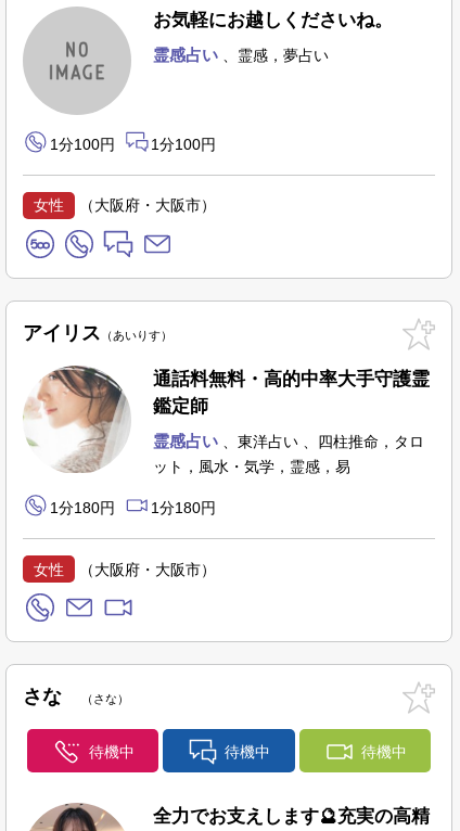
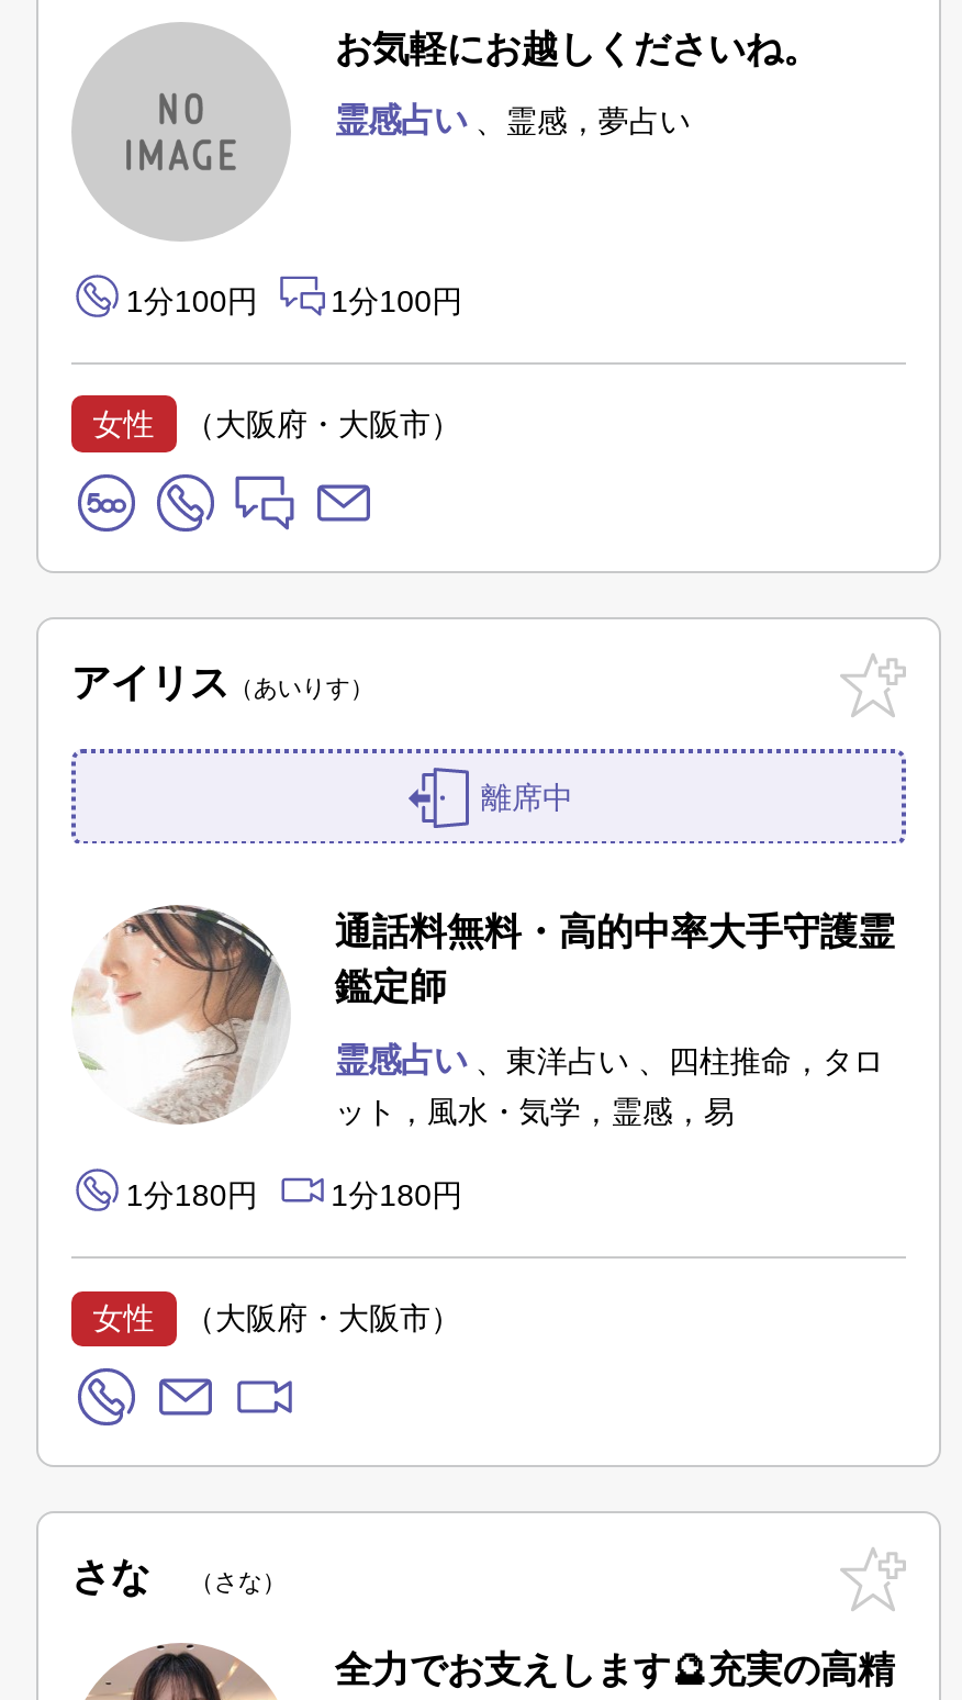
+ 離席中

moved down: [image] | 通話料無料・高的中率大手守護霊 | 鑑定師 | ... | さな | さな

- 待機中
- 待機中
- 待機中
